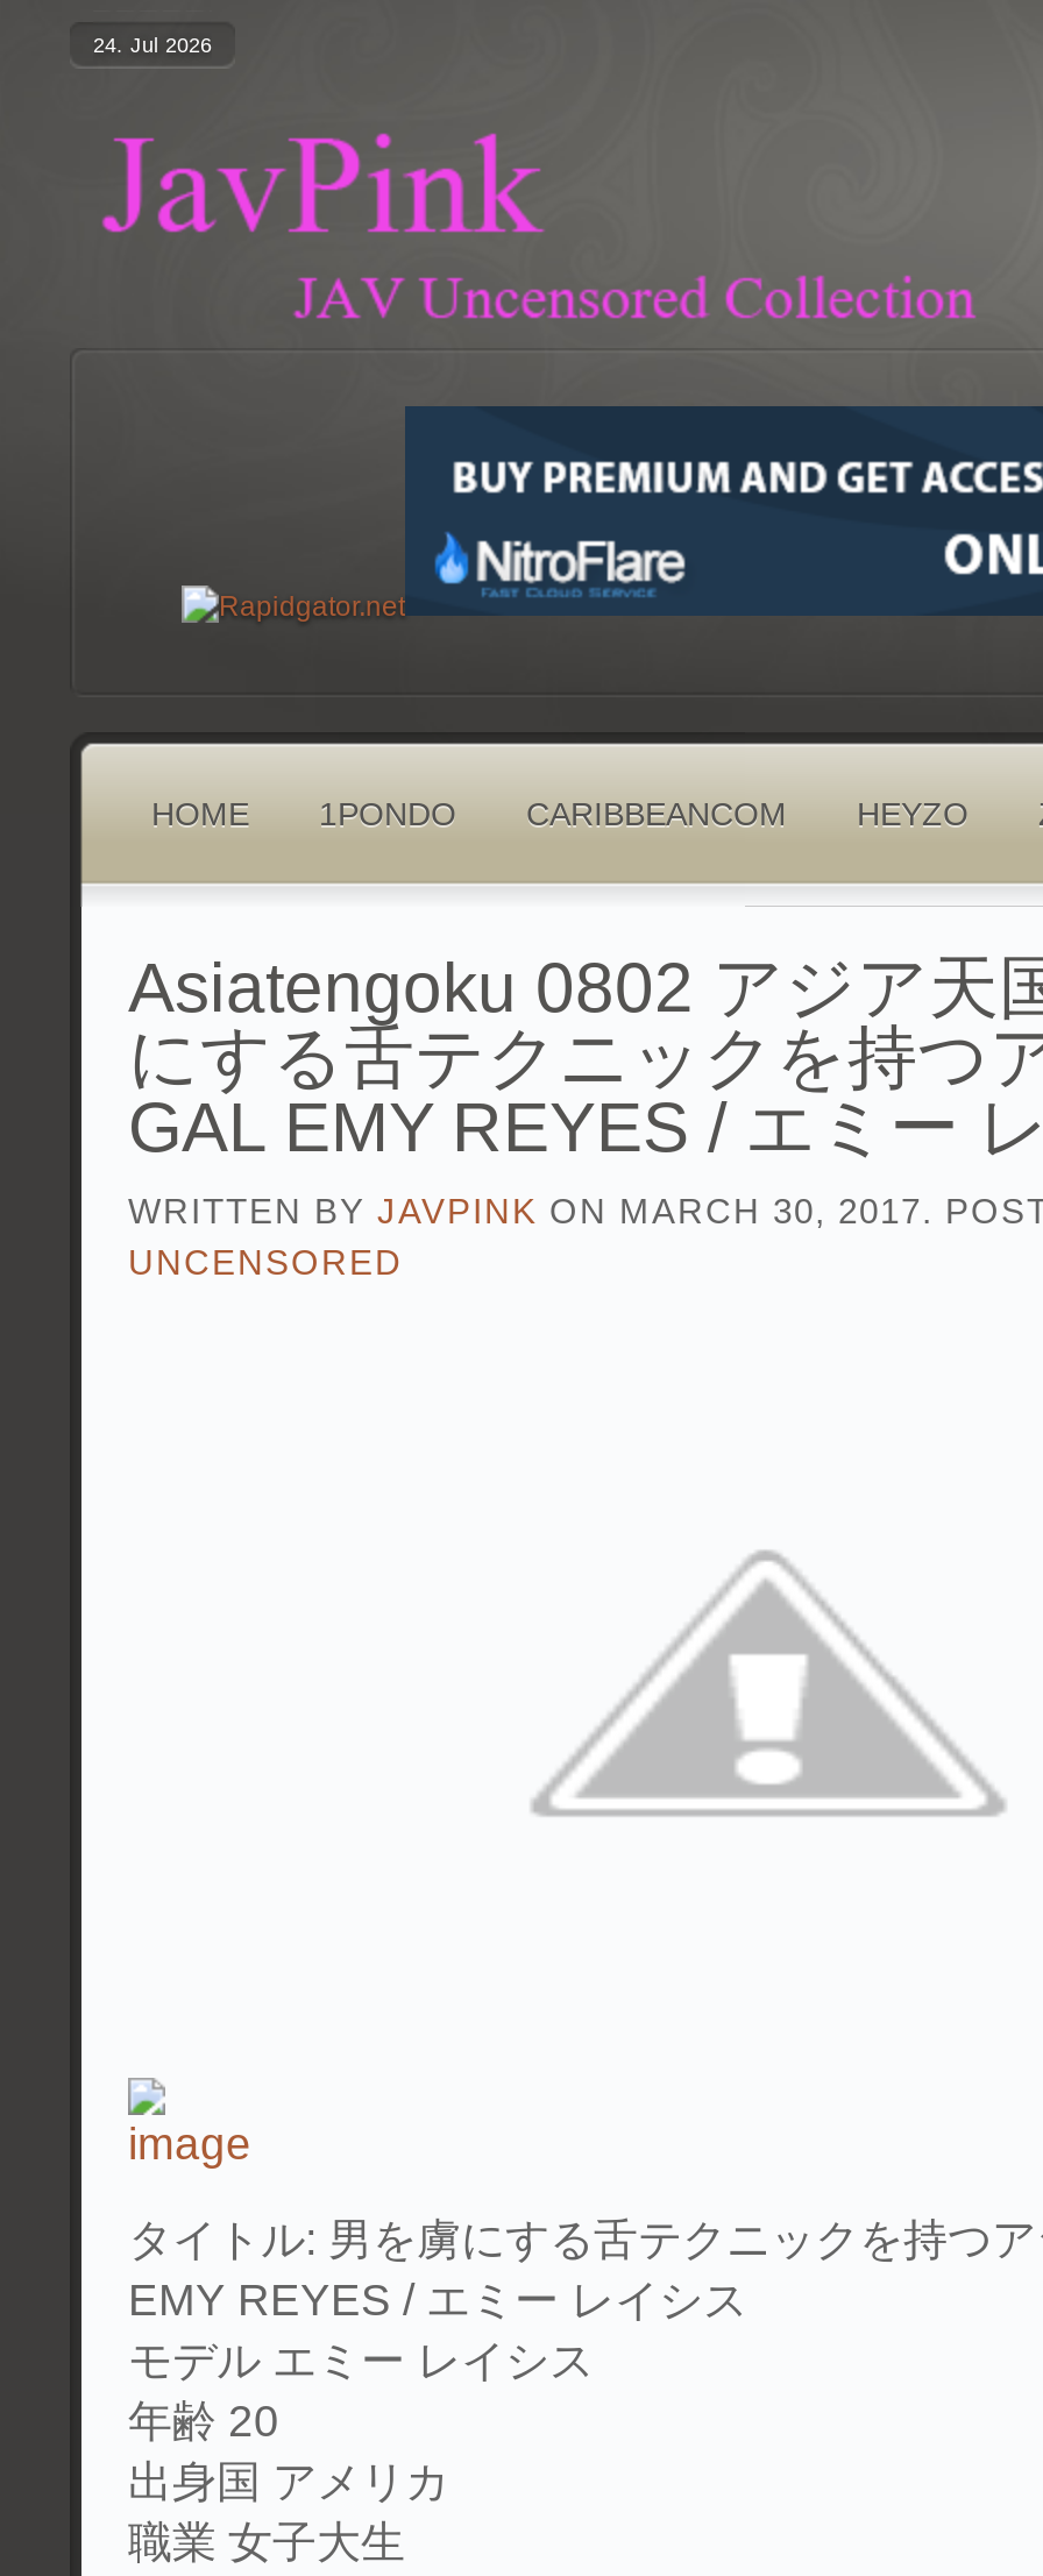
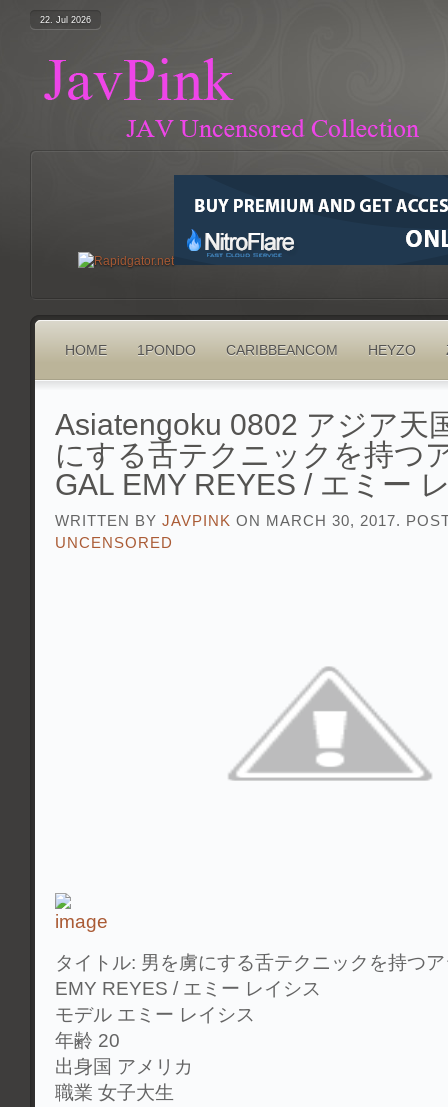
- 24. Jul 2026
+ 22. Jul 2026
